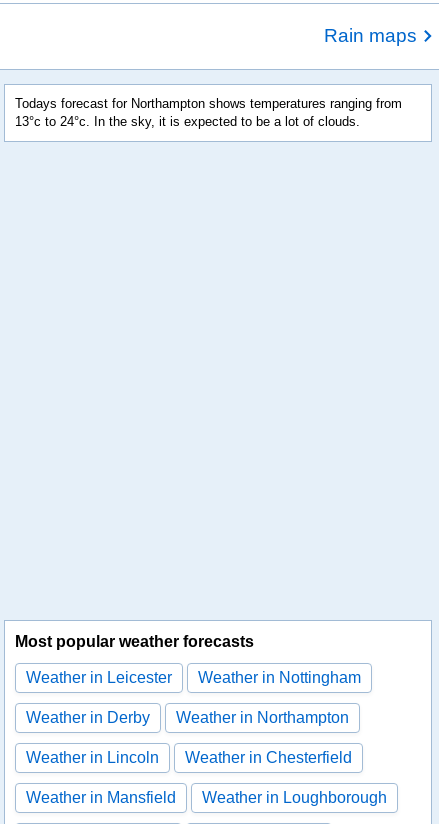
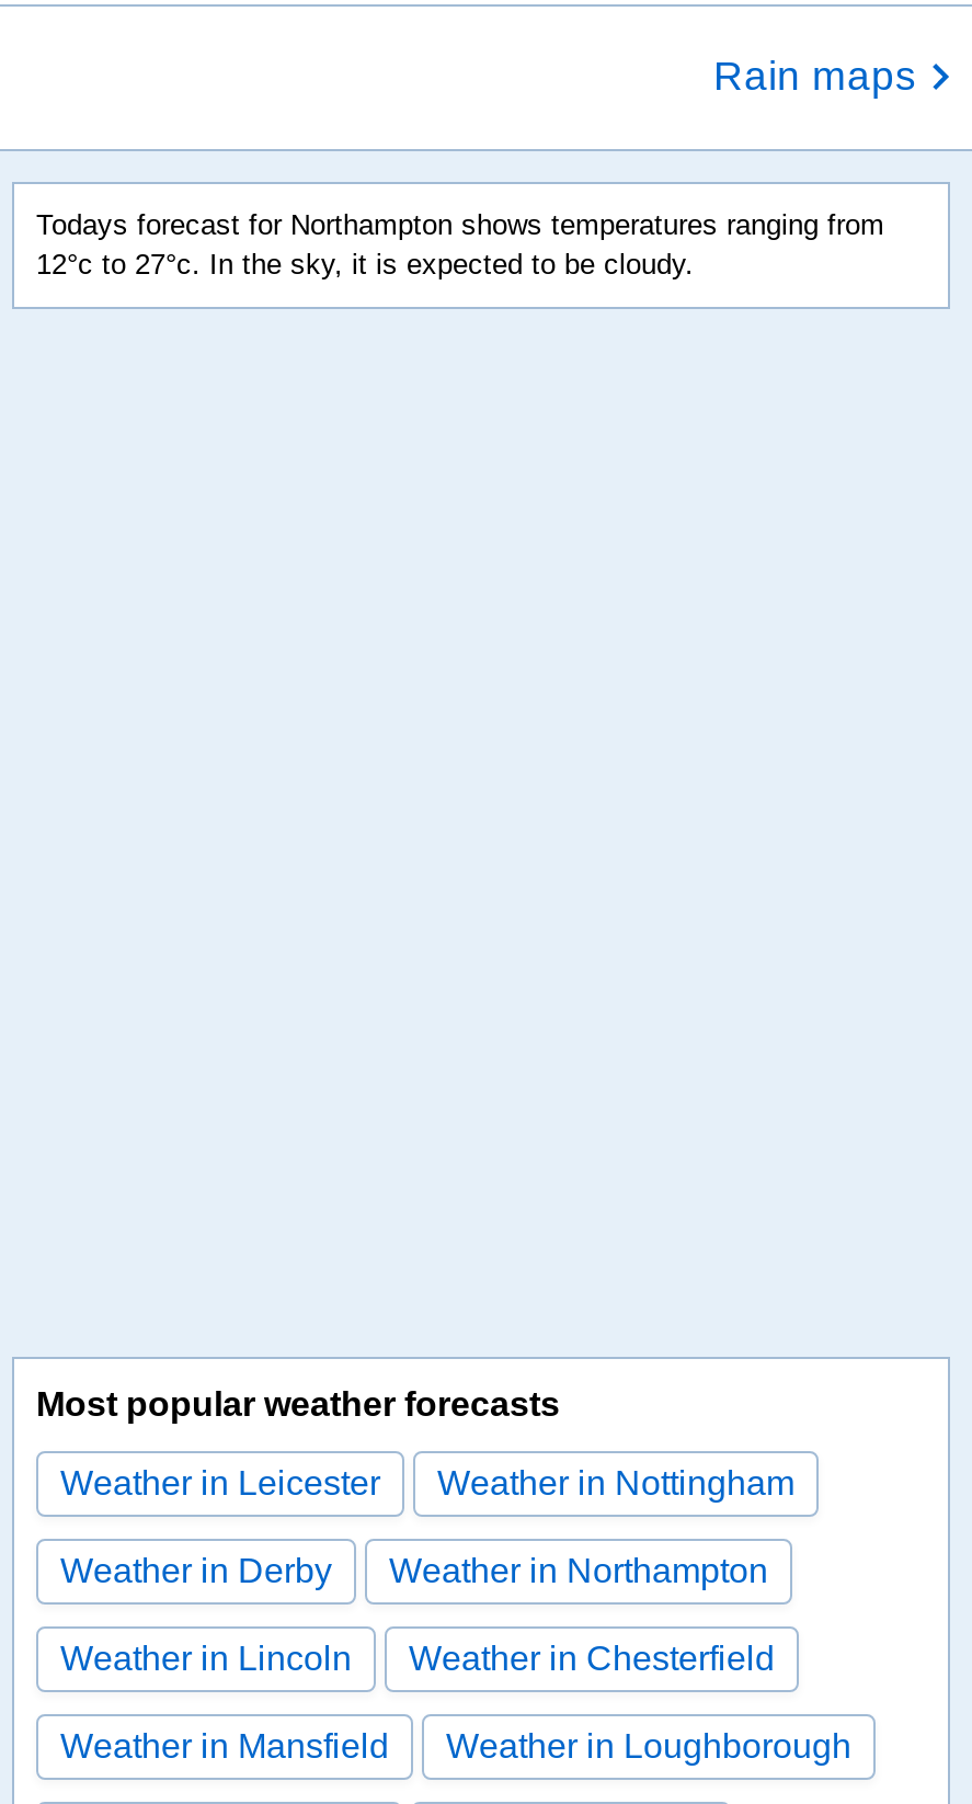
- 13°c to 24°c. In the sky, it is expected to be a lot of clouds.
+ 12°c to 27°c. In the sky, it is expected to be cloudy.
